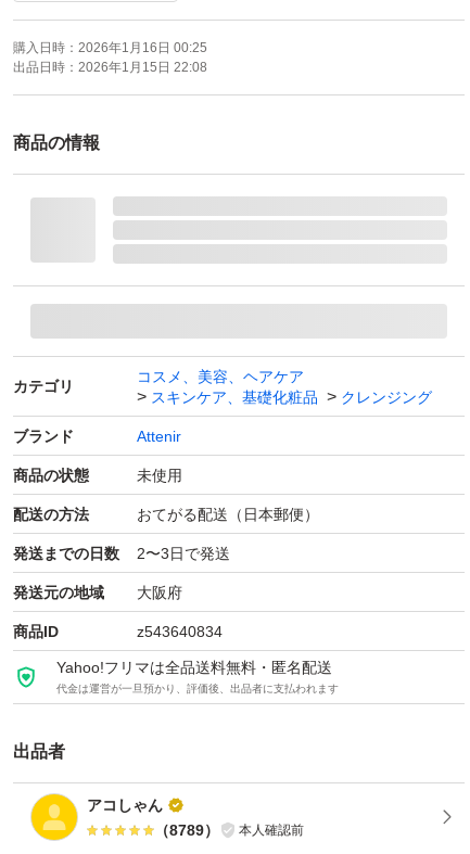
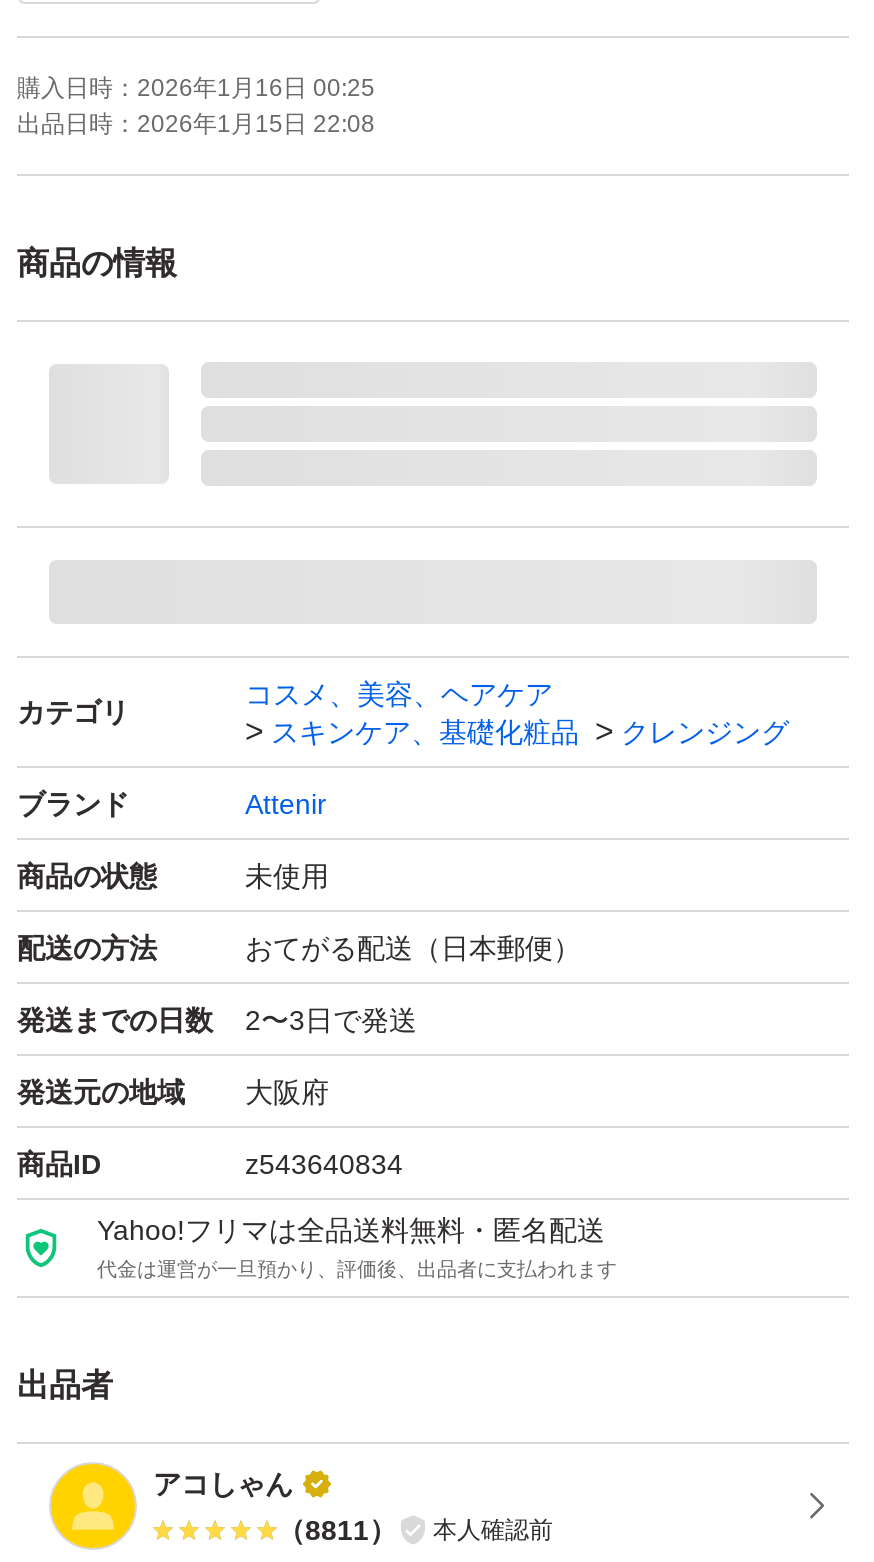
- （8789） 本人確認前
+ （8811） 本人確認前
